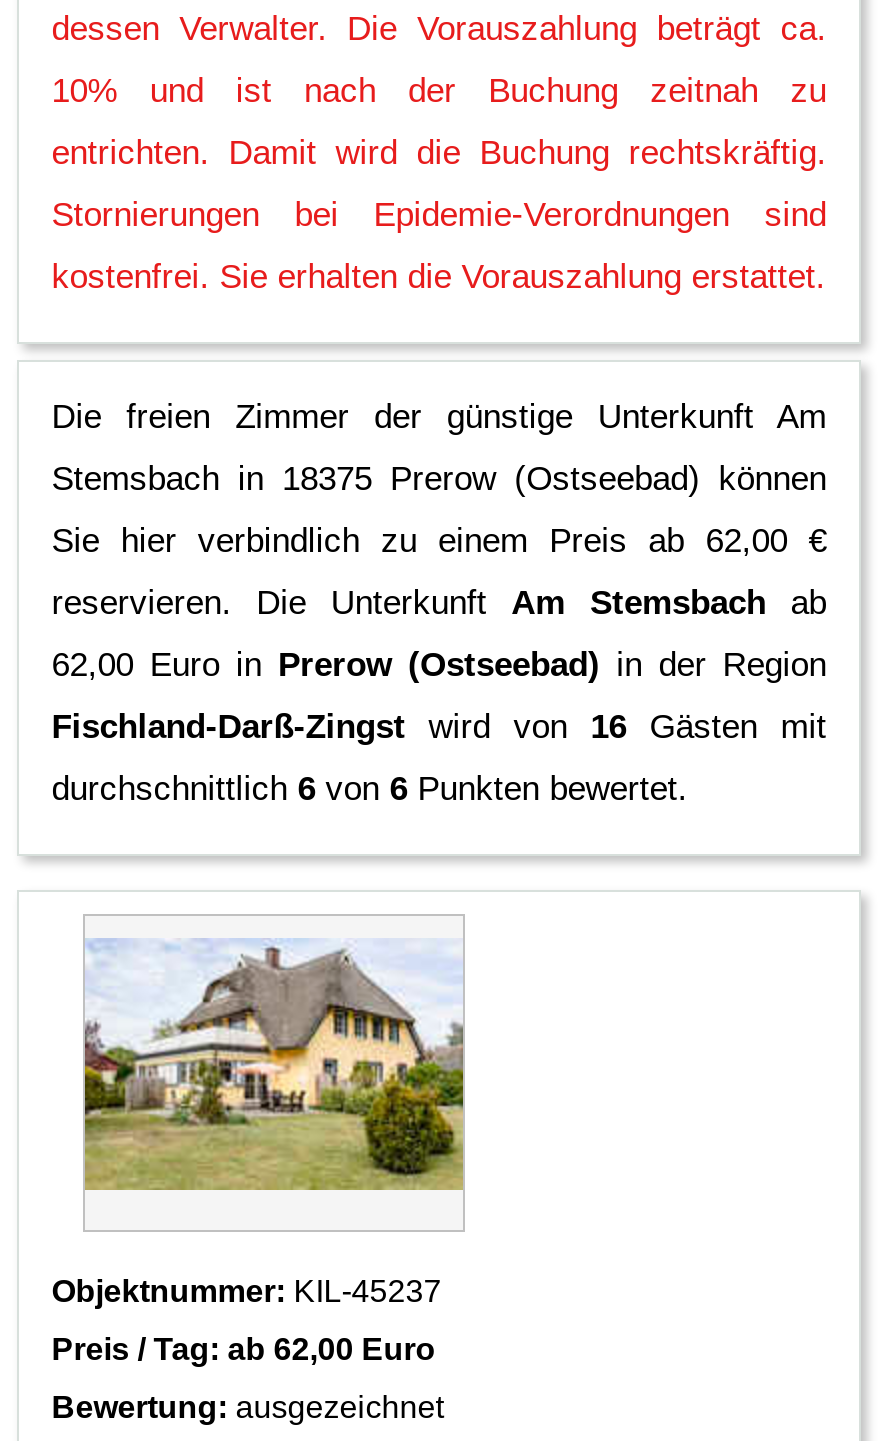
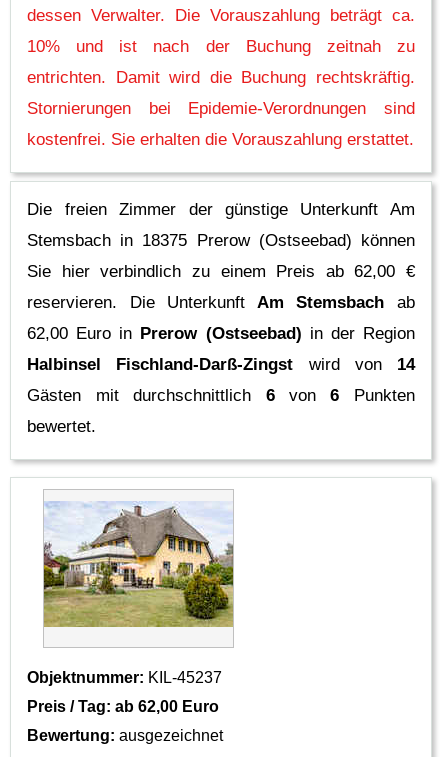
- Fischland-Darß-Zingst wird von 16 Gästen mit
- durchschnittlich 6 von 6 Punkten bewertet.
+ Halbinsel Fischland-Darß-Zingst wird von 14
+ Gästen mit durchschnittlich 6 von 6 Punkten
+ bewertet.
